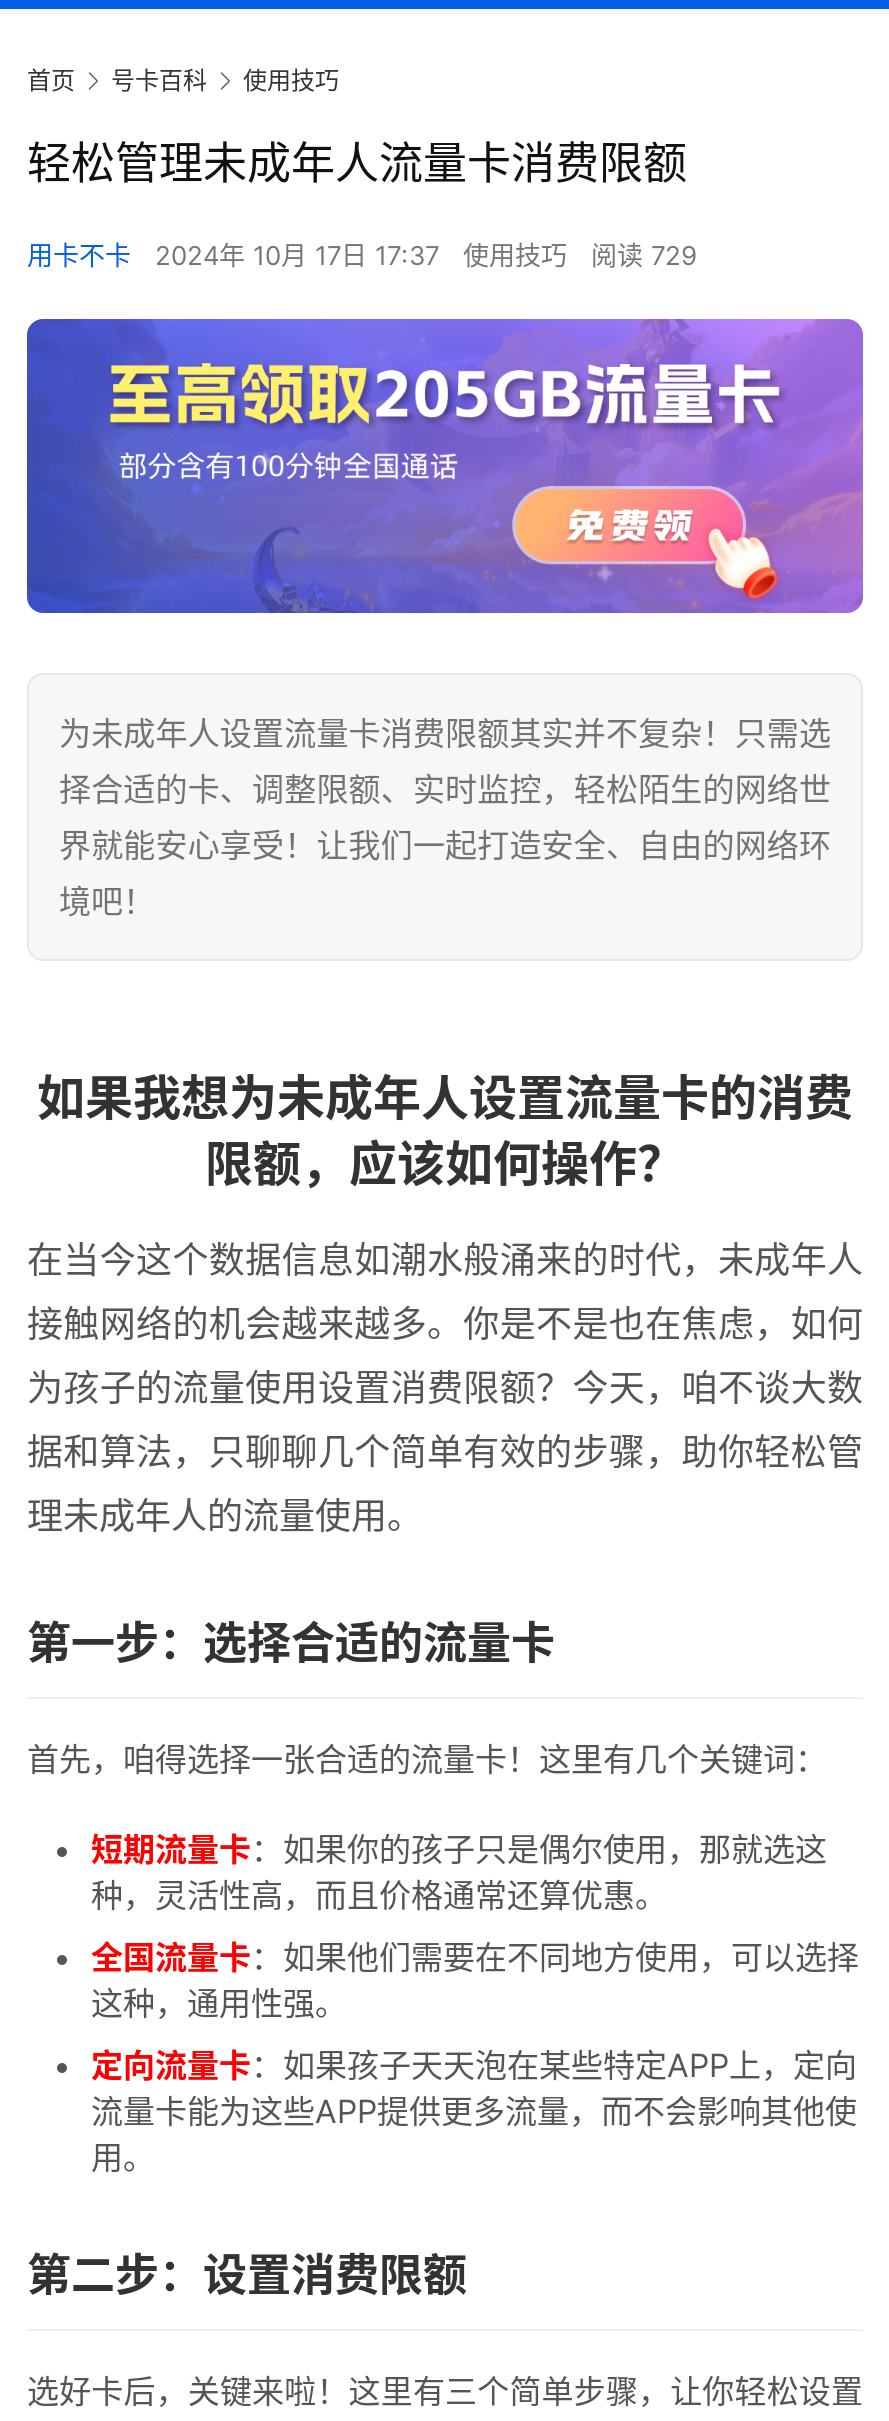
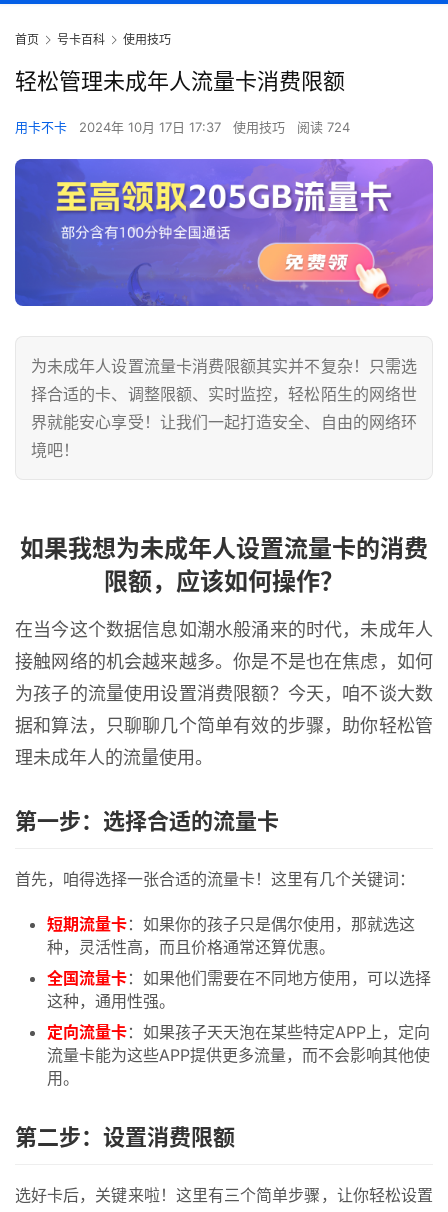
- 用卡不卡 2024年 10月 17日 17:37 使用技巧 阅读 729
+ 用卡不卡 2024年 10月 17日 17:37 使用技巧 阅读 724
